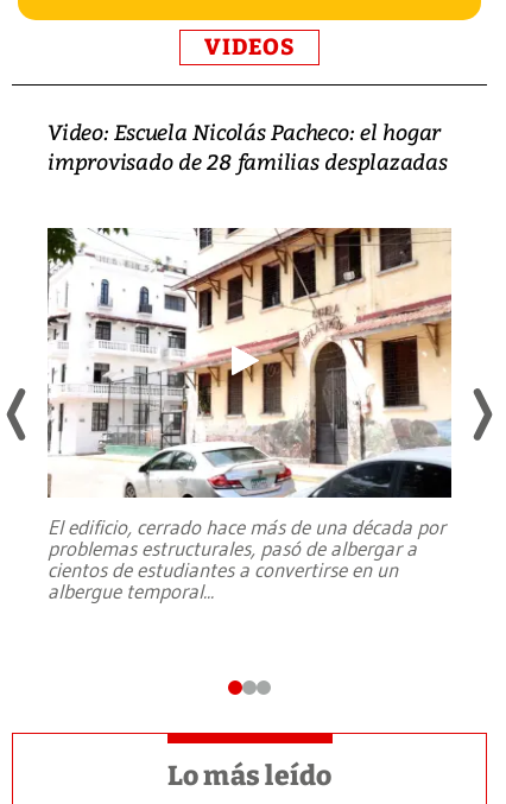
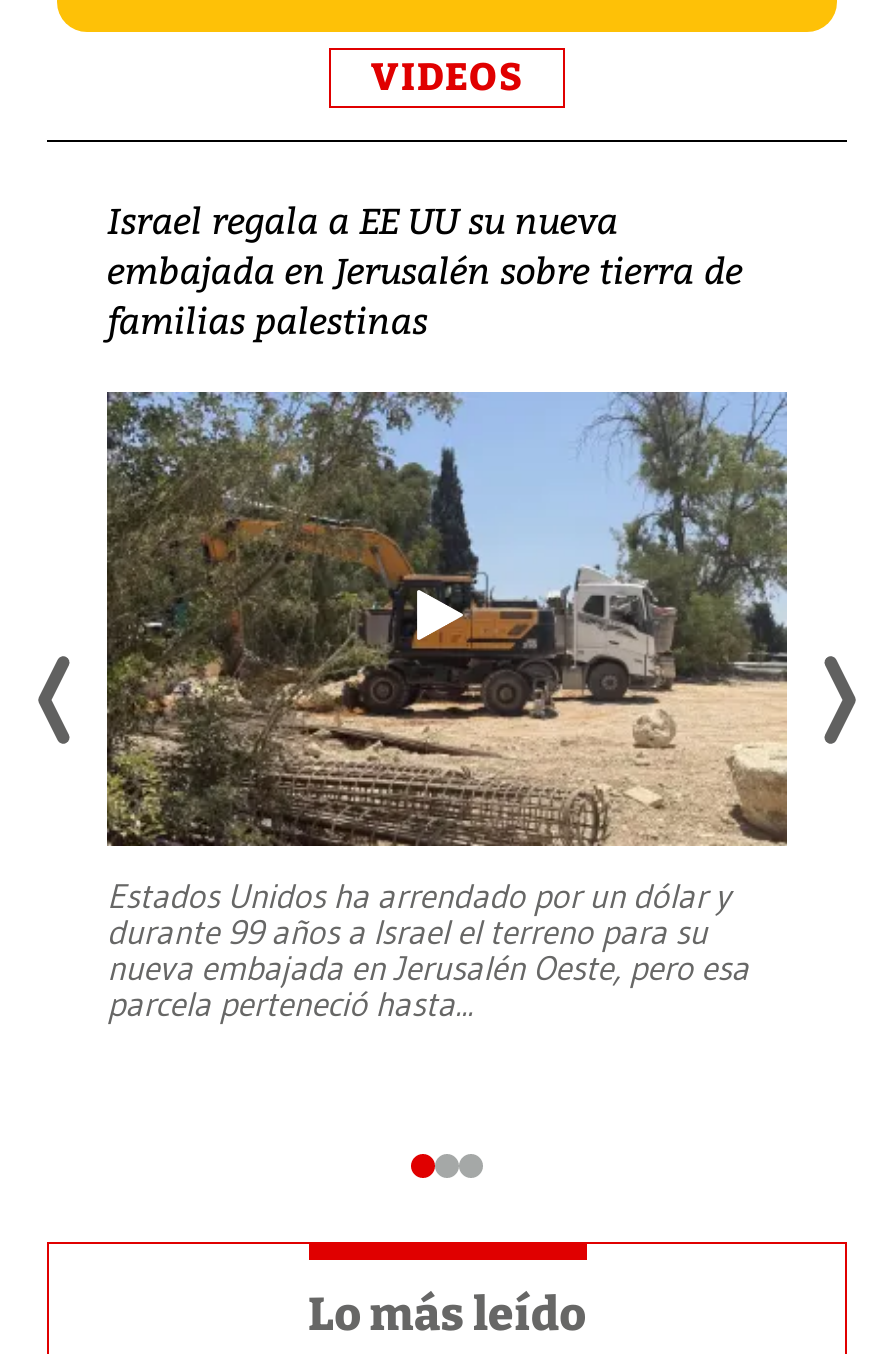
- Video: Escuela Nicolás Pacheco: el hogar
- improvisado de 28 familias desplazadas
+ Israel regala a EE UU su nueva
+ embajada en Jerusalén sobre tierra de
+ familias palestinas

- [image]
- El edificio, cerrado hace más de una década por
- problemas estructurales, pasó de albergar a
- cientos de estudiantes a convertirse en un
- albergue temporal...
+ [image]
+ Estados Unidos ha arrendado por un dólar y
+ durante 99 años a Israel el terreno para su
+ nueva embajada en Jerusalén Oeste, pero esa
+ parcela perteneció hasta...
